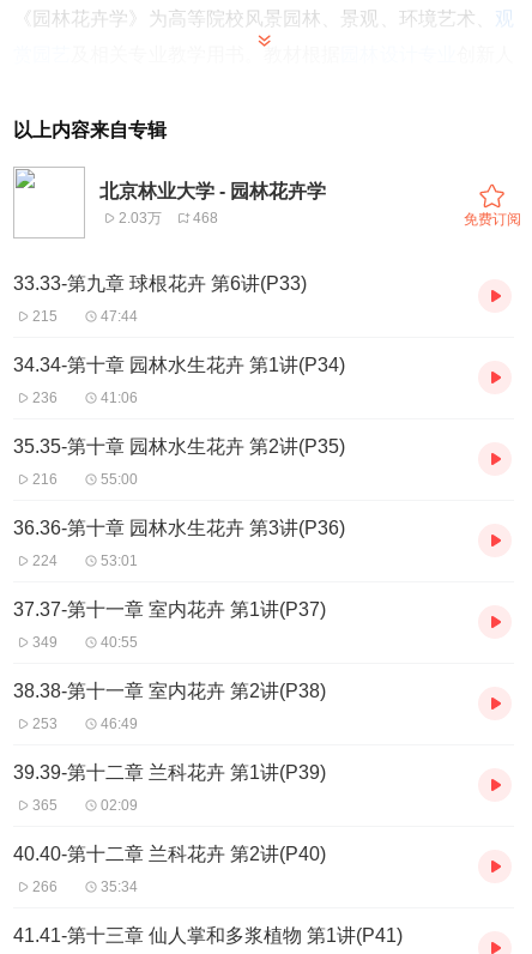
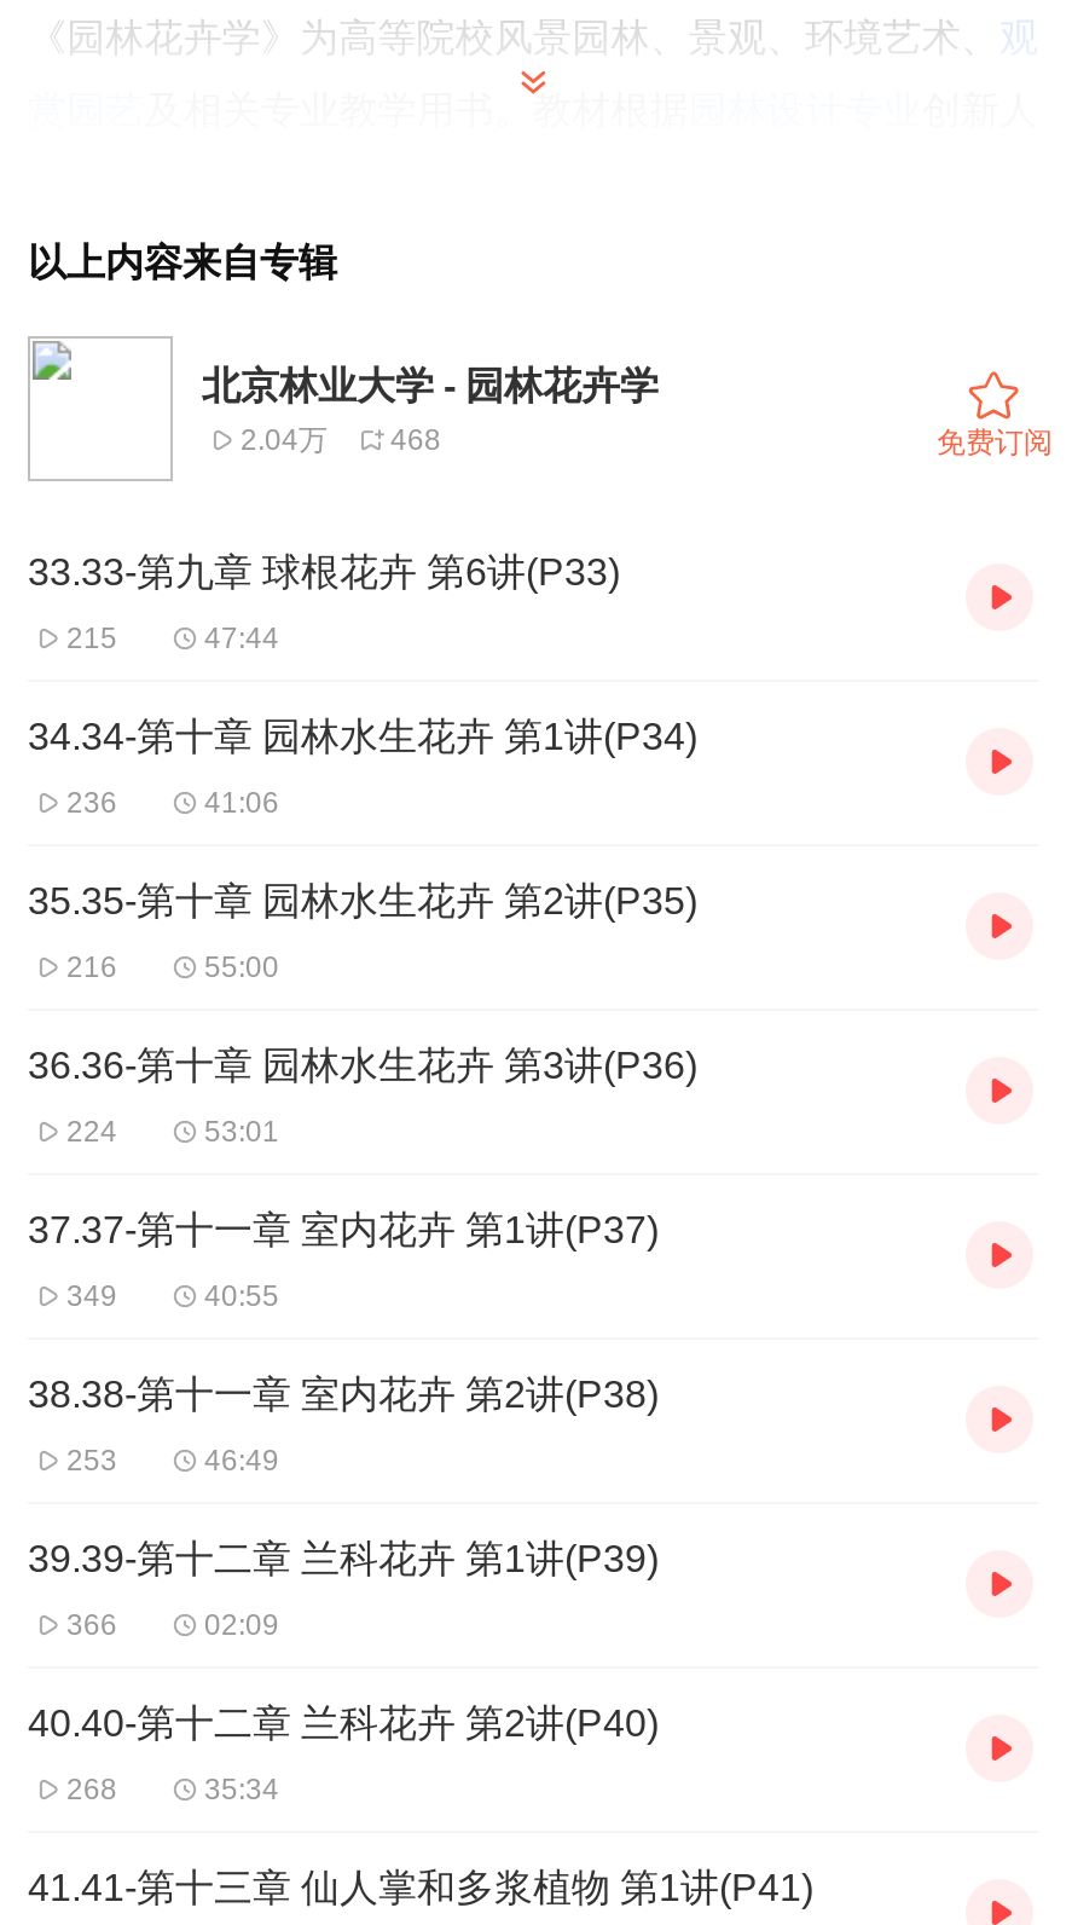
- 2.03万 468
+ 2.04万 468

- 365
+ 366

- 266
+ 268
